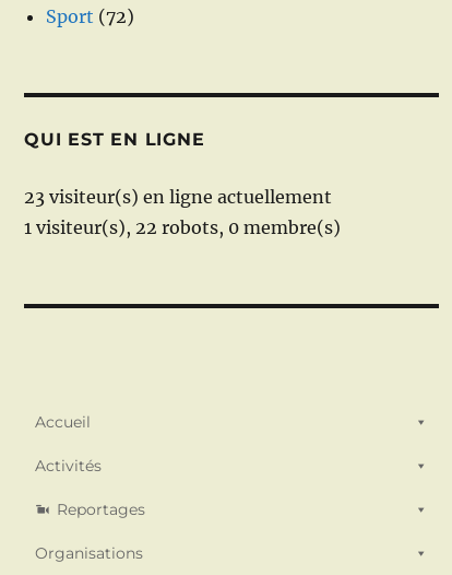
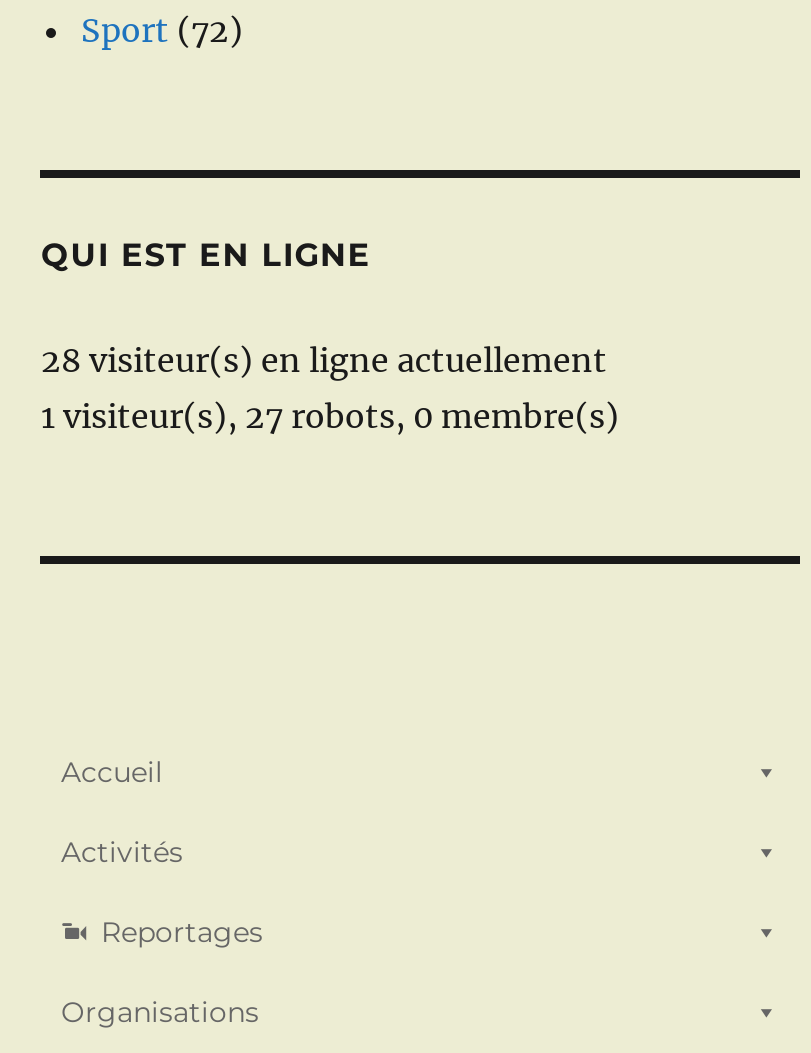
- 23 visiteur(s) en ligne actuellement
+ 28 visiteur(s) en ligne actuellement

- 1 visiteur(s), 22 robots, 0 membre(s)
+ 1 visiteur(s), 27 robots, 0 membre(s)
